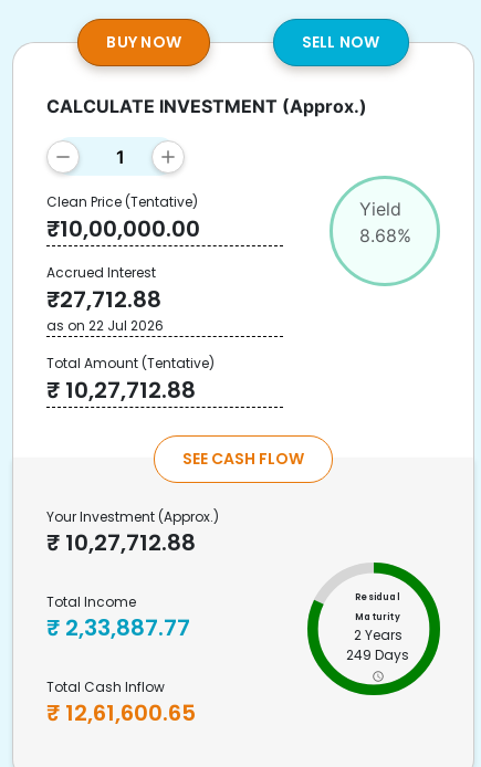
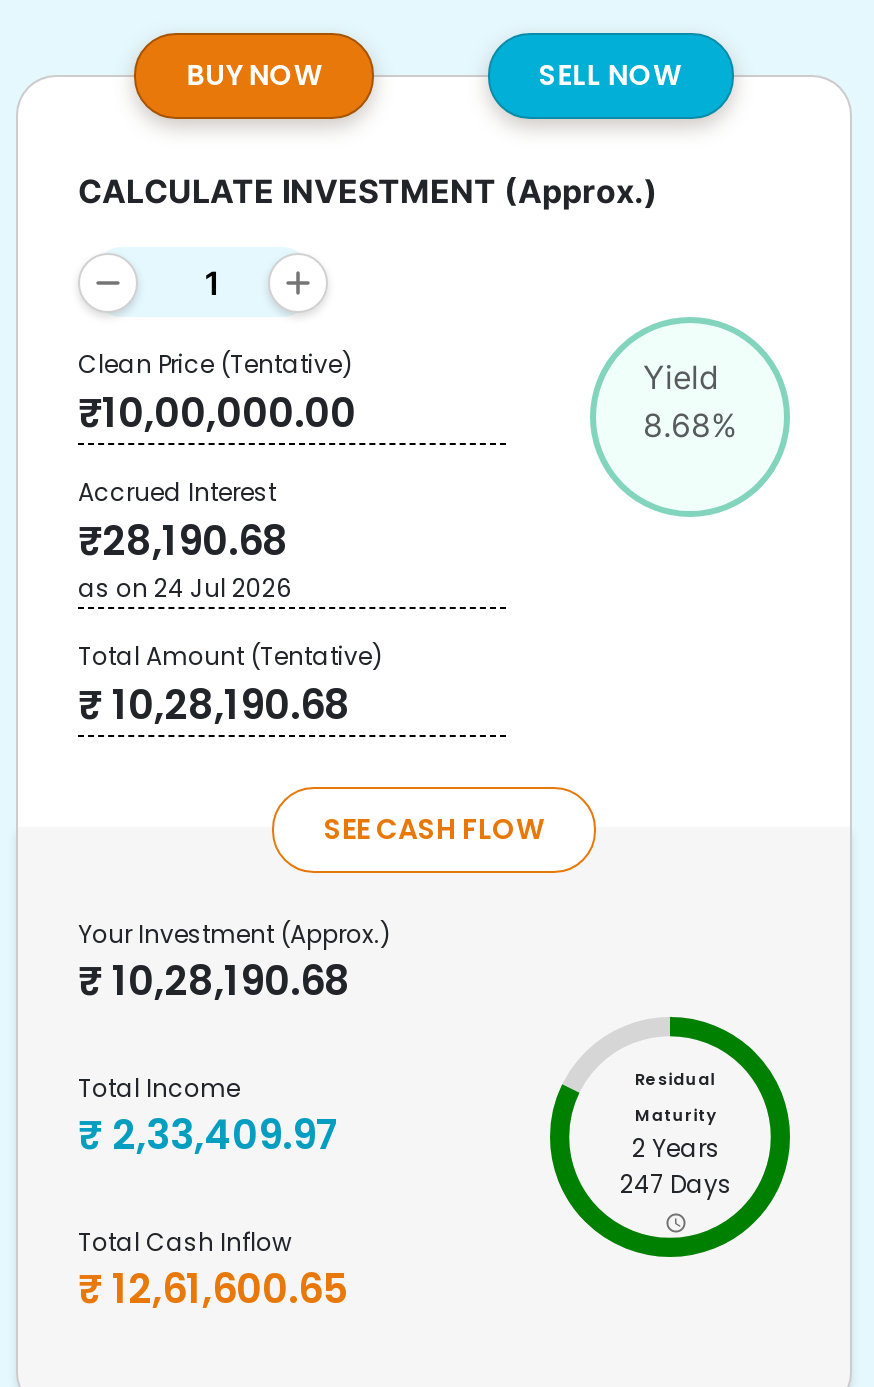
- ₹27,712.88
+ ₹28,190.68

- as on 22 Jul 2026
+ as on 24 Jul 2026

- ₹ 10,27,712.88
+ ₹ 10,28,190.68

- ₹ 10,27,712.88
+ ₹ 10,28,190.68

- ₹ 2,33,887.77
+ ₹ 2,33,409.97

- 249 Days
+ 247 Days
